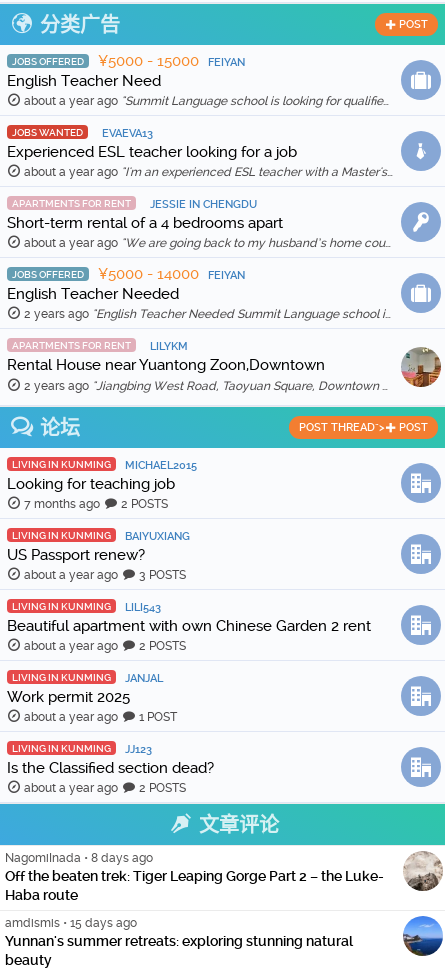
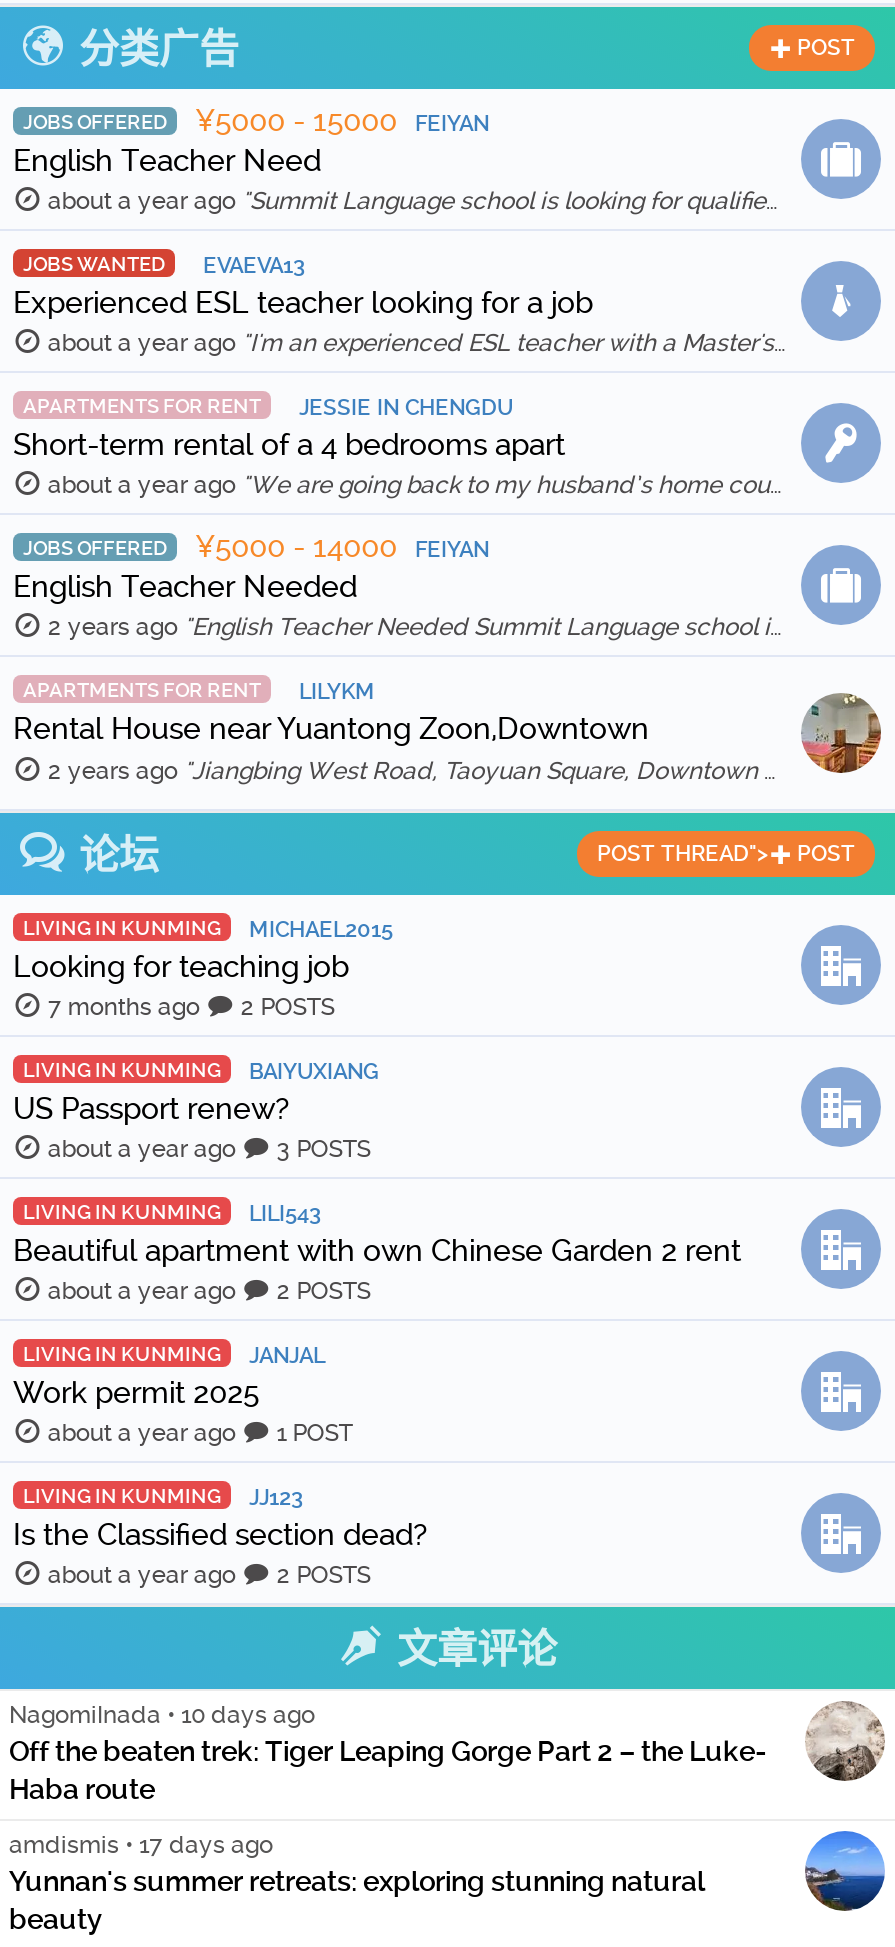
- NagomiInada • 8 days ago
+ NagomiInada • 10 days ago

- amdismis • 15 days ago
+ amdismis • 17 days ago
